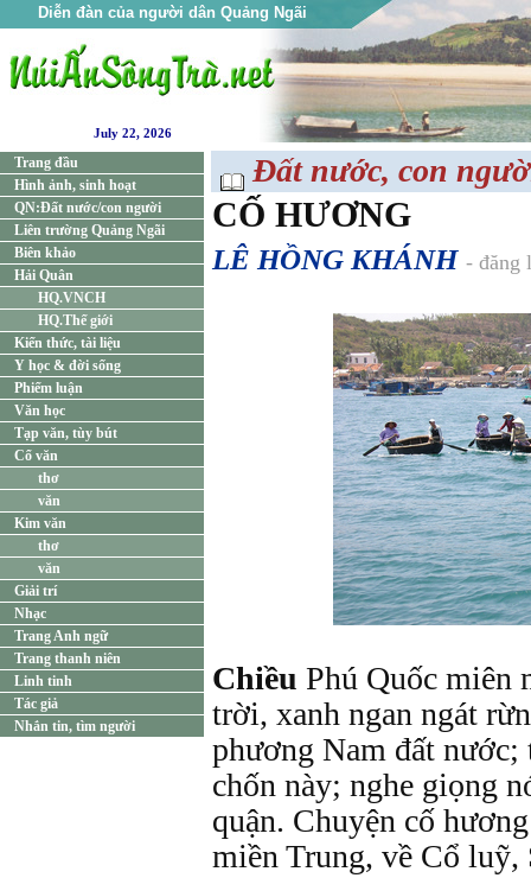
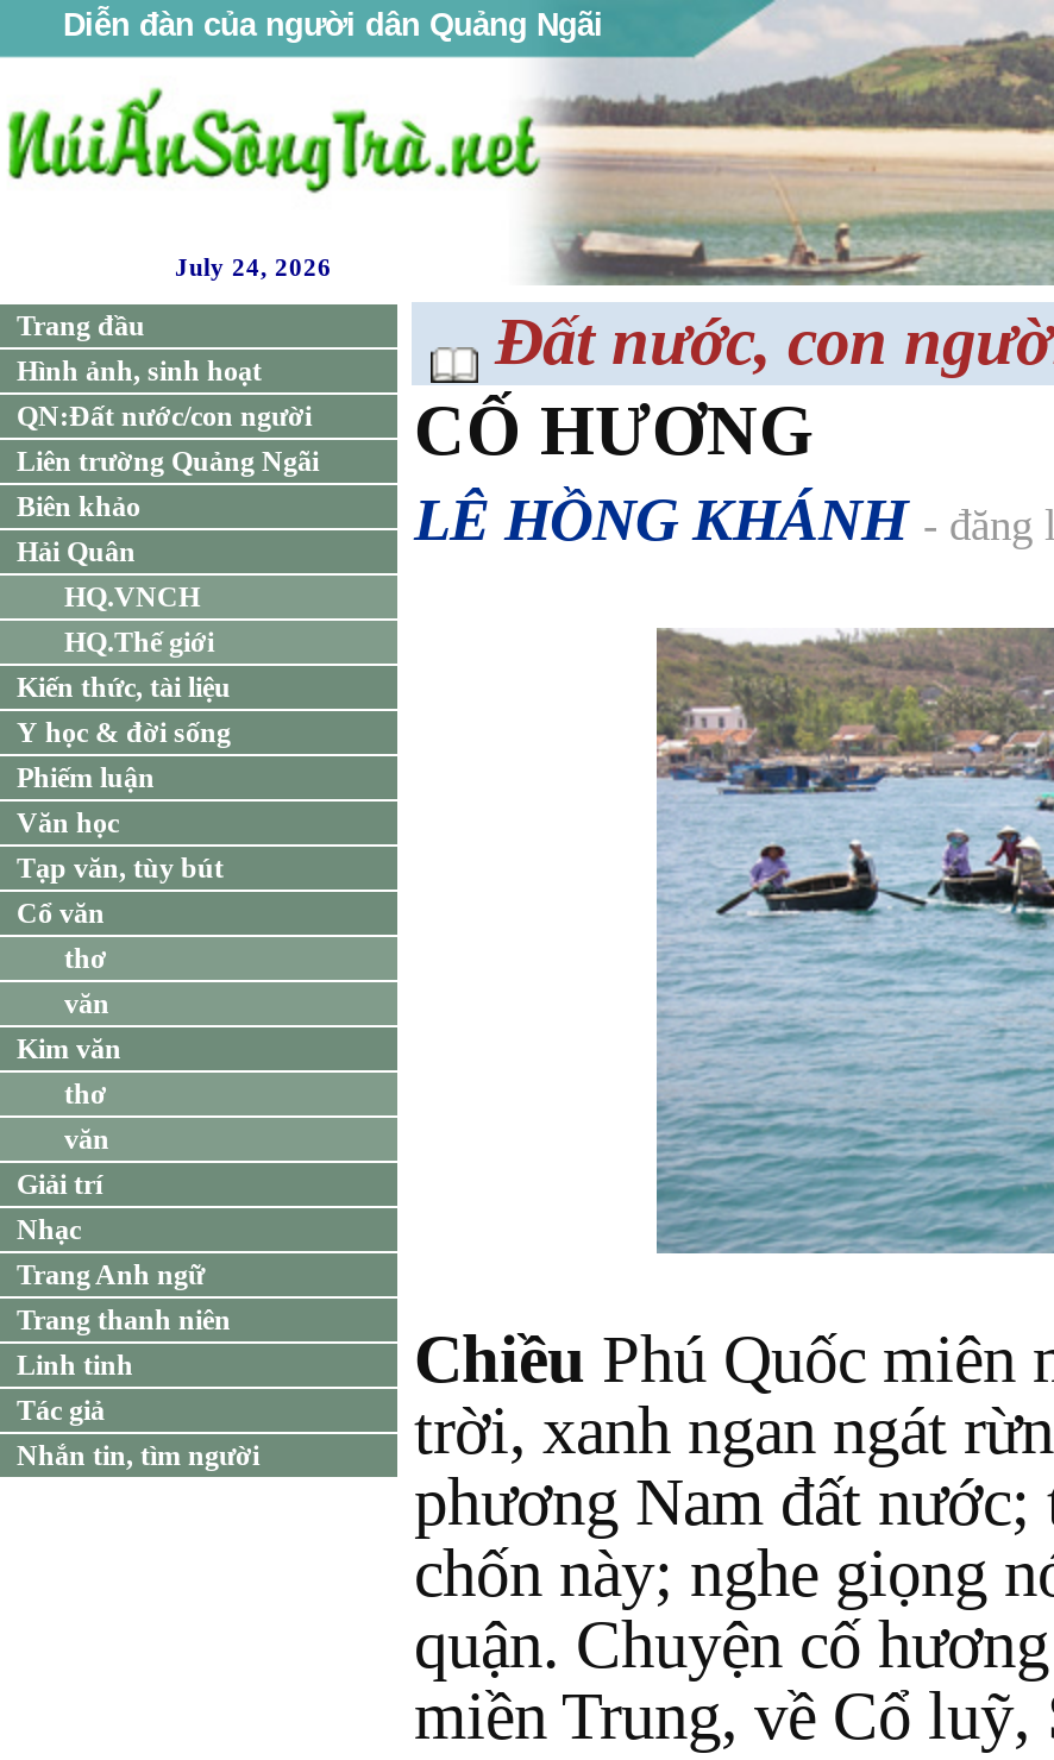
- July 22, 2026
+ July 24, 2026
